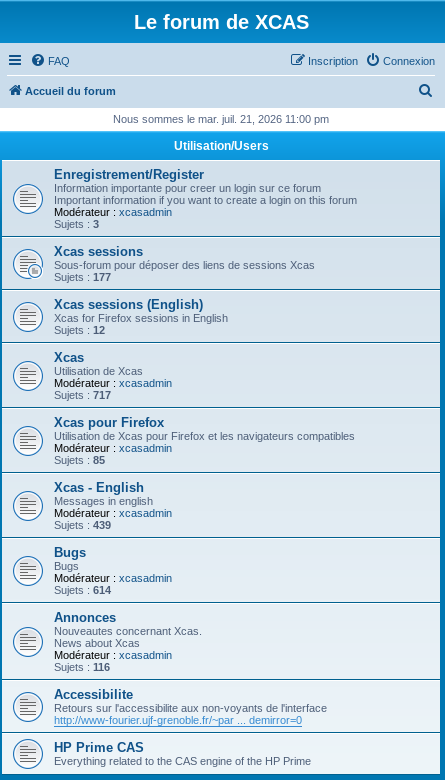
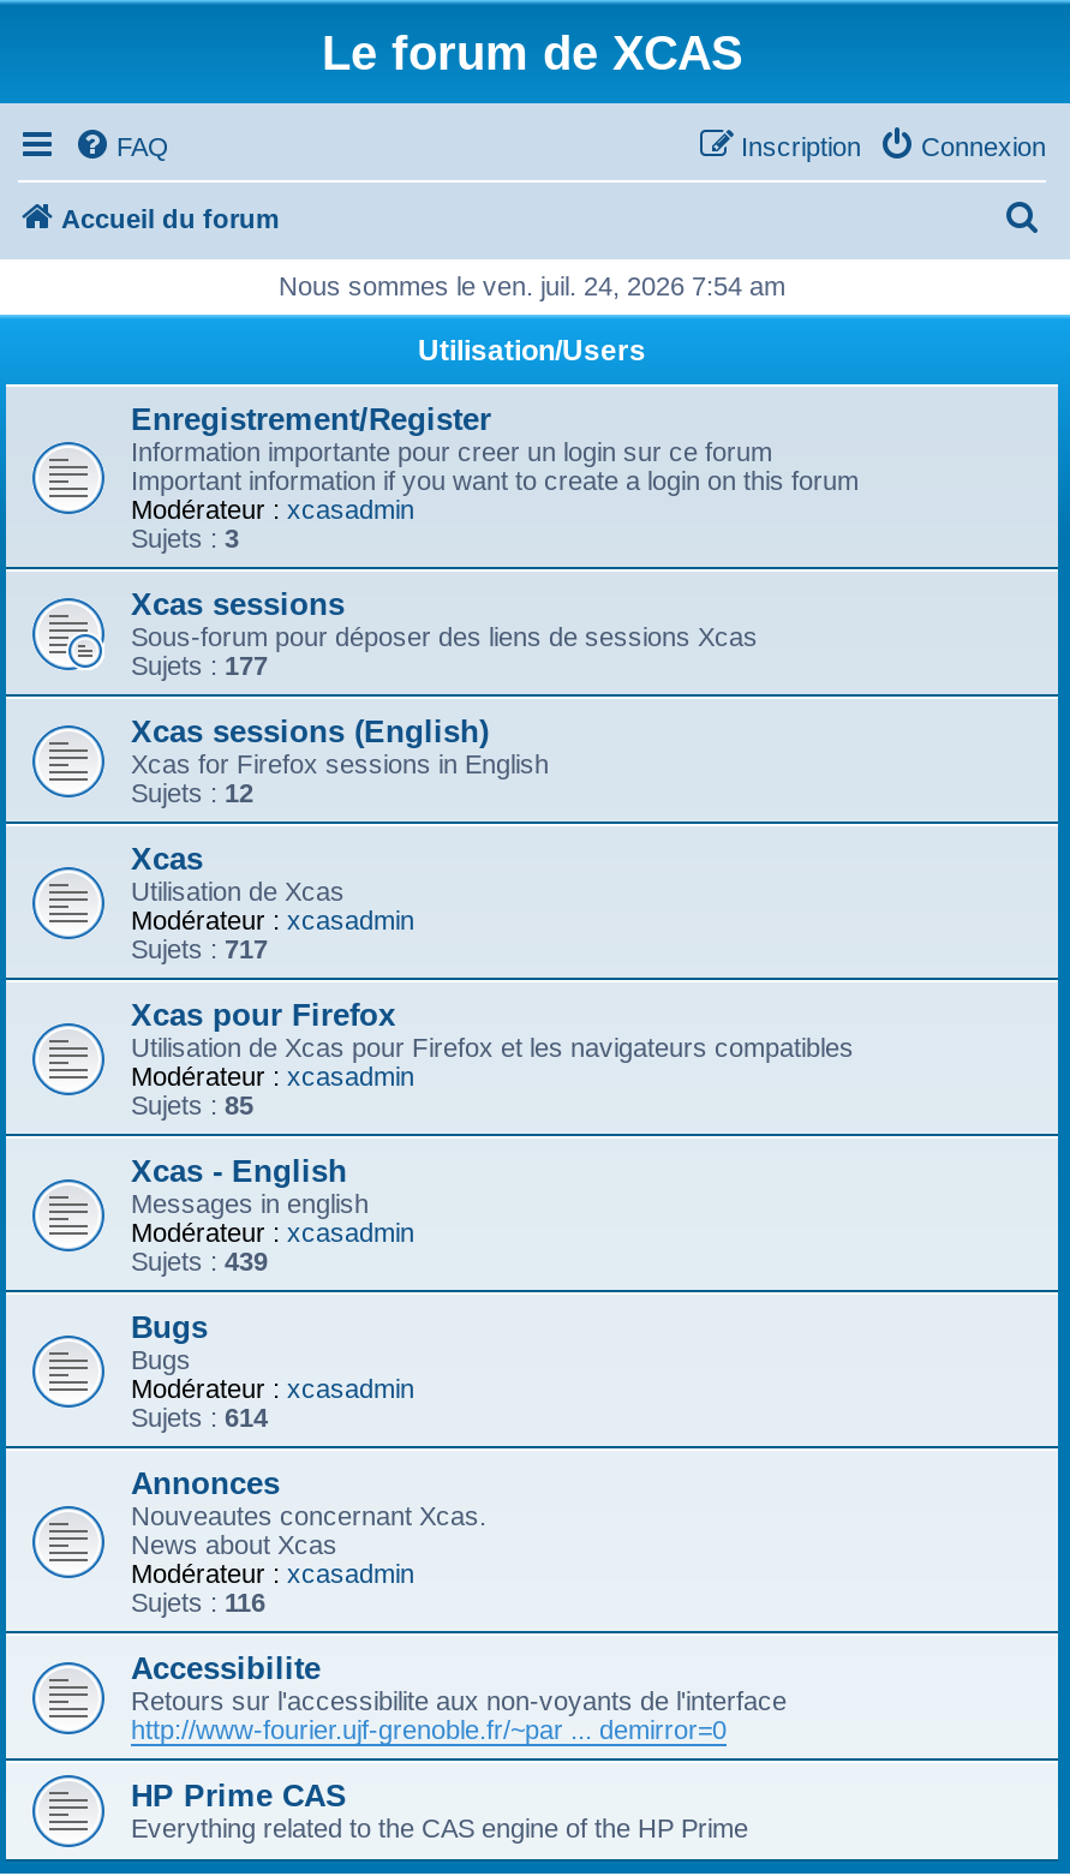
- Nous sommes le mar. juil. 21, 2026 11:00 pm
+ Nous sommes le ven. juil. 24, 2026 7:54 am
